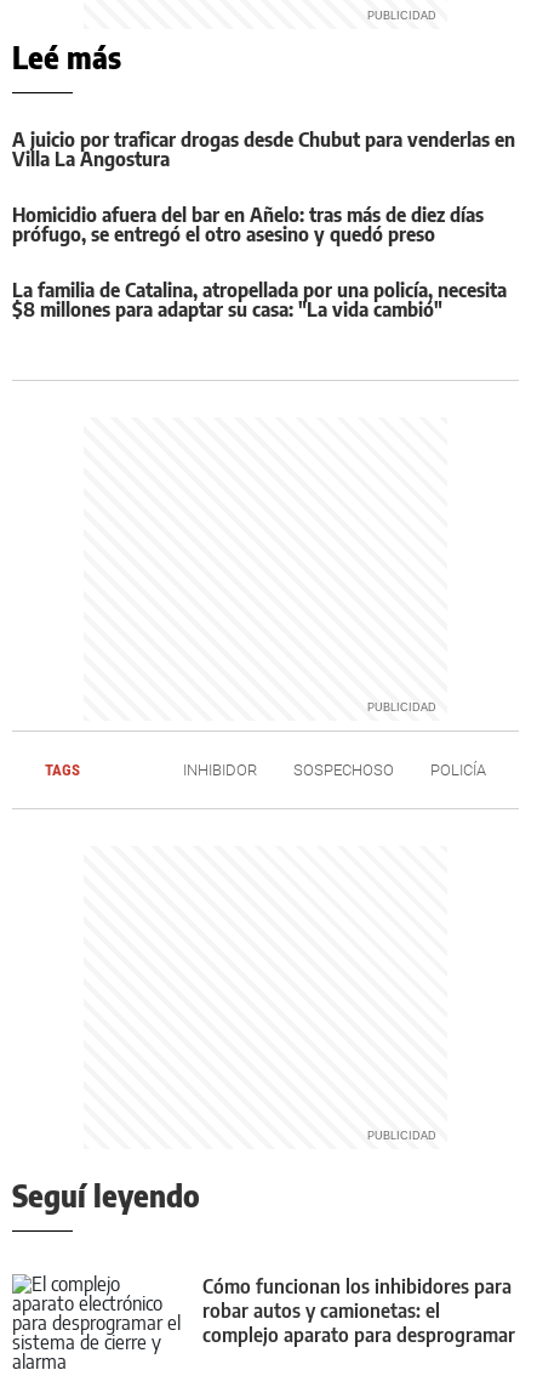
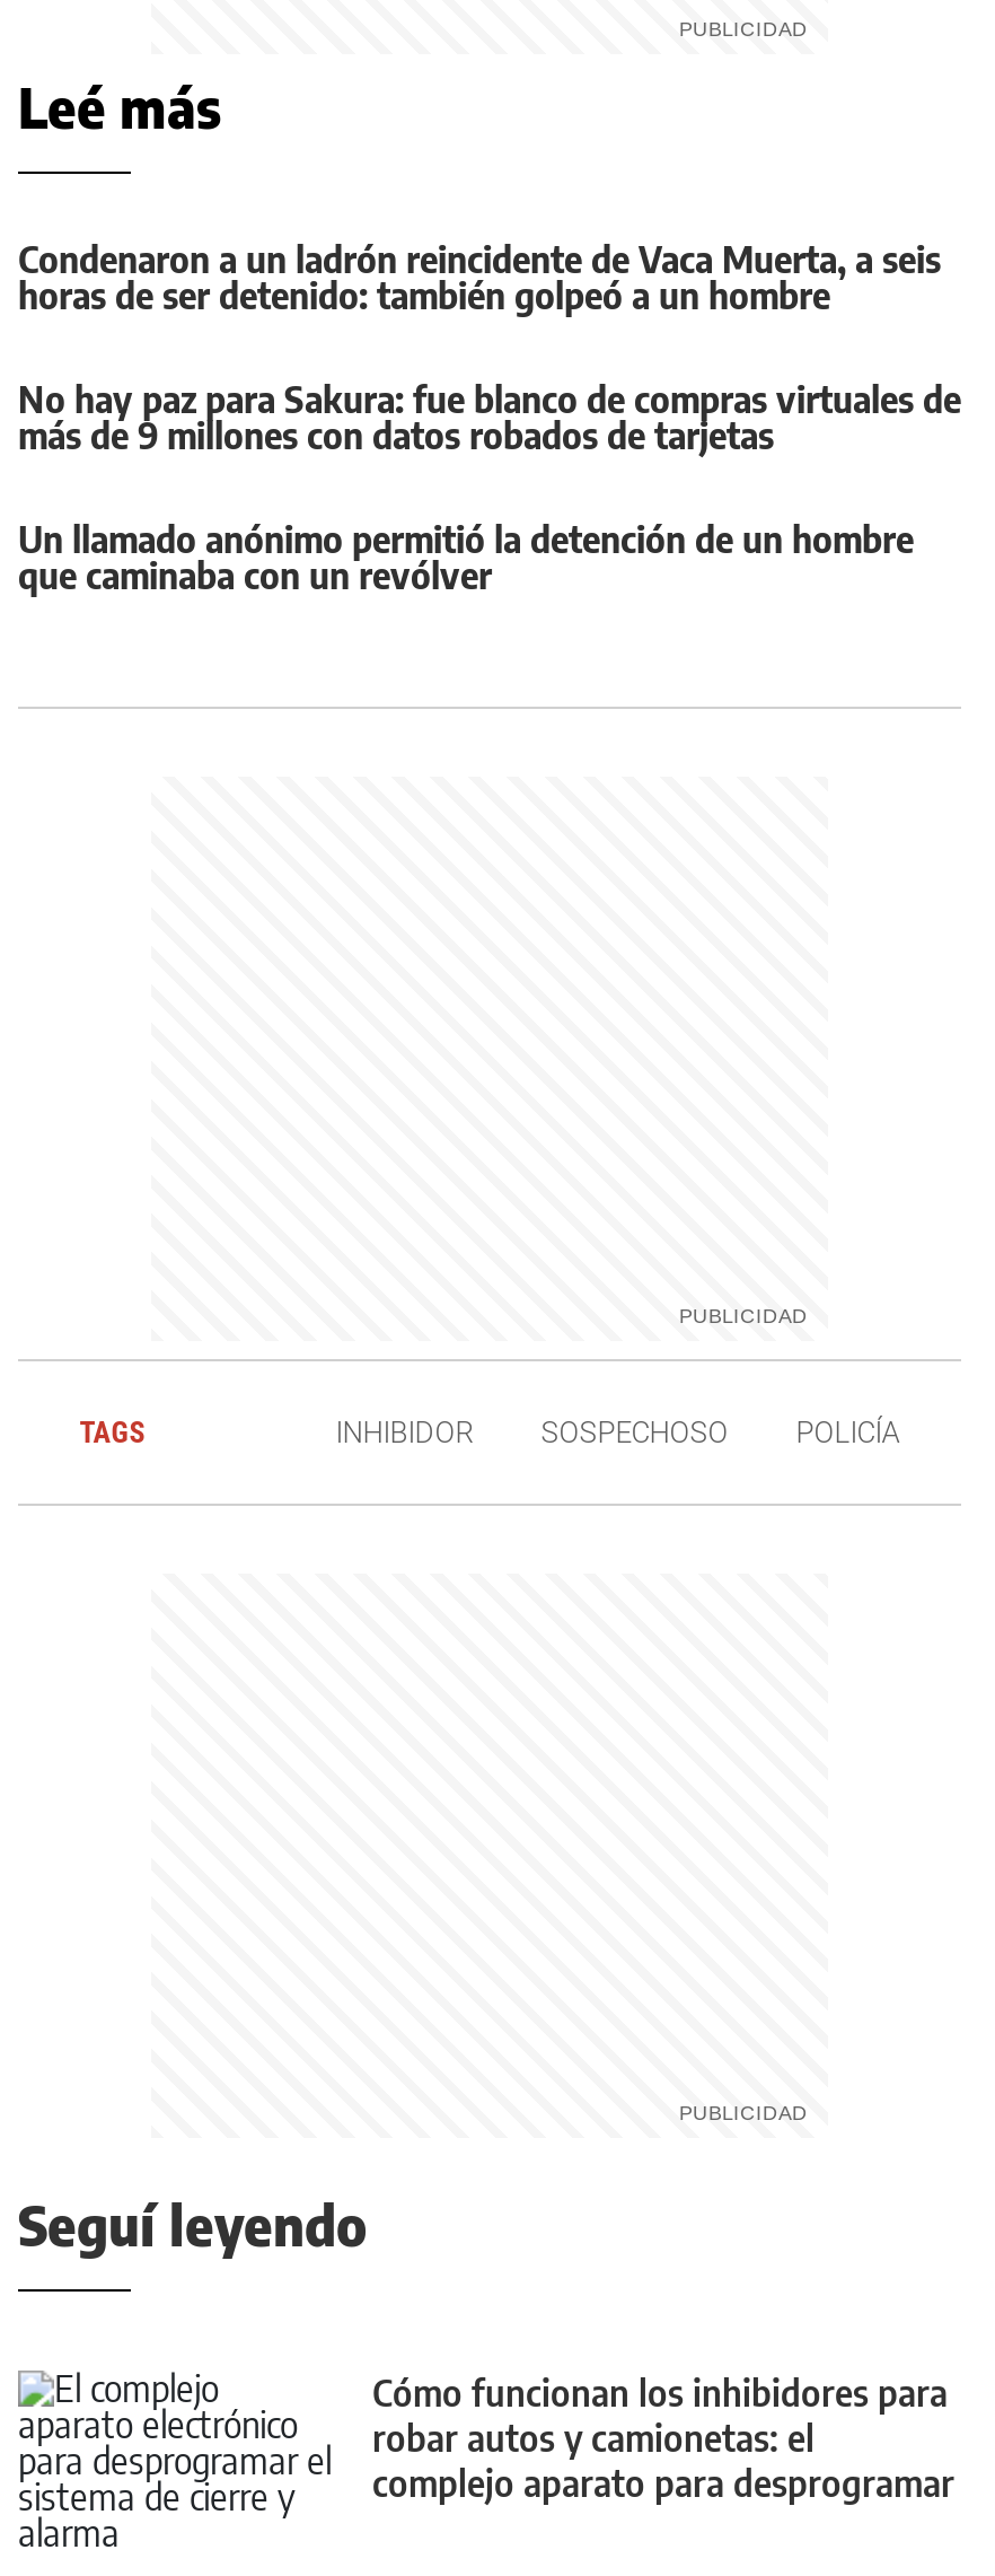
- A juicio por traficar drogas desde Chubut para venderlas en
- Villa La Angostura
+ Condenaron a un ladrón reincidente de Vaca Muerta, a seis
+ horas de ser detenido: también golpeó a un hombre

- Homicidio afuera del bar en Añelo: tras más de diez días
- prófugo, se entregó el otro asesino y quedó preso
+ No hay paz para Sakura: fue blanco de compras virtuales de
+ más de 9 millones con datos robados de tarjetas

- La familia de Catalina, atropellada por una policía, necesita
- $8 millones para adaptar su casa: "La vida cambió"
+ Un llamado anónimo permitió la detención de un hombre
+ que caminaba con un revólver
